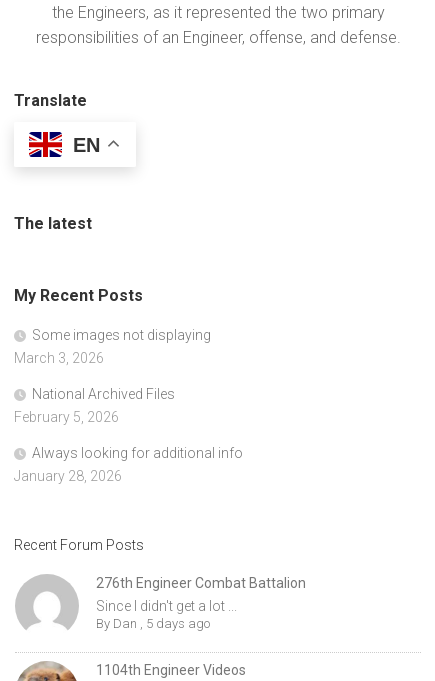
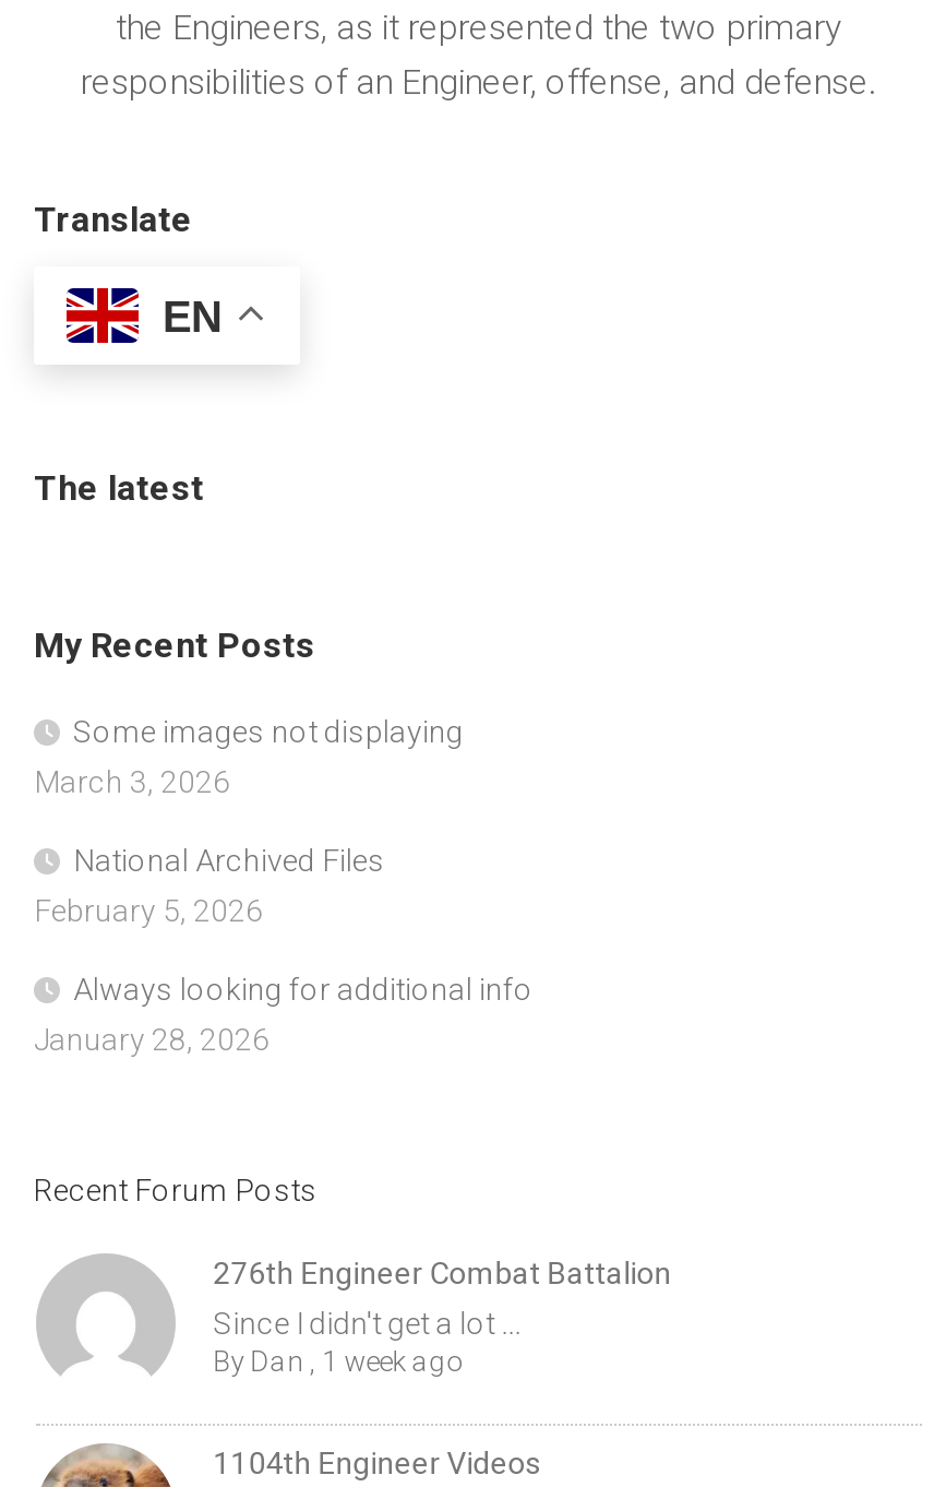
- By Dan, 5 days ago
+ By Dan, 1 week ago
